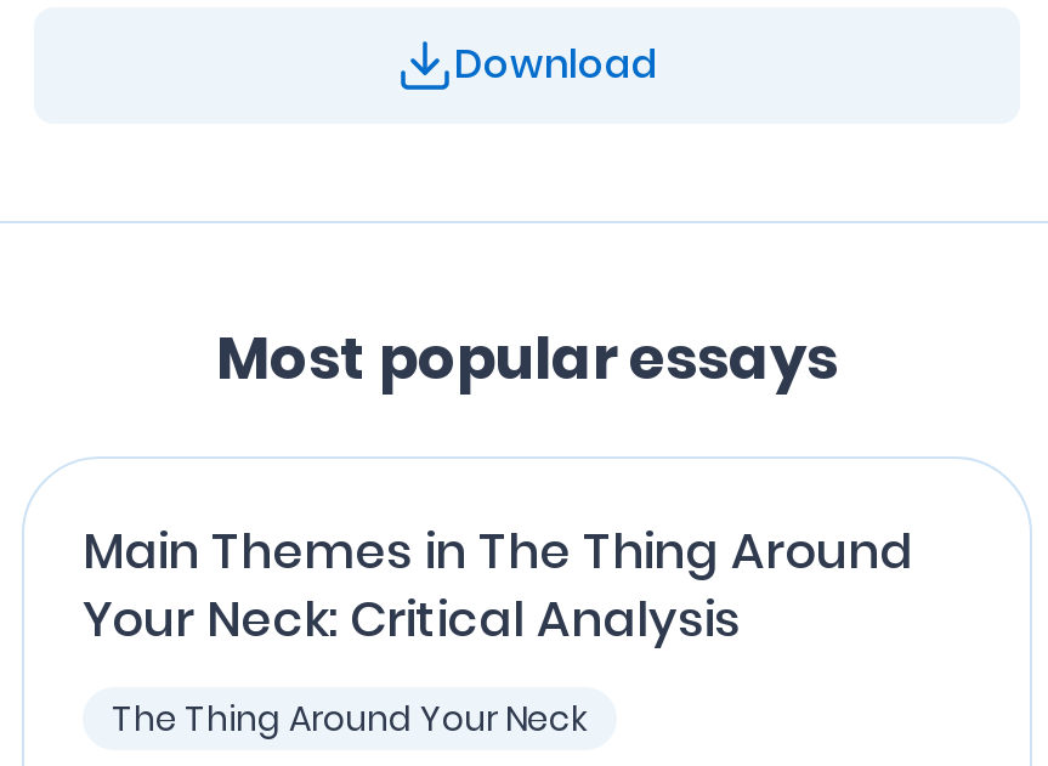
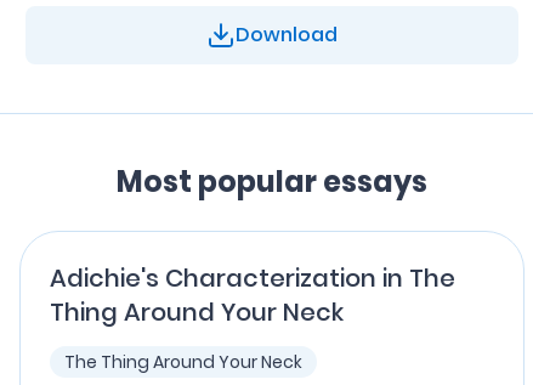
- Main Themes in The Thing Around
- Your Neck: Critical Analysis
+ Adichie's Characterization in The
+ Thing Around Your Neck
